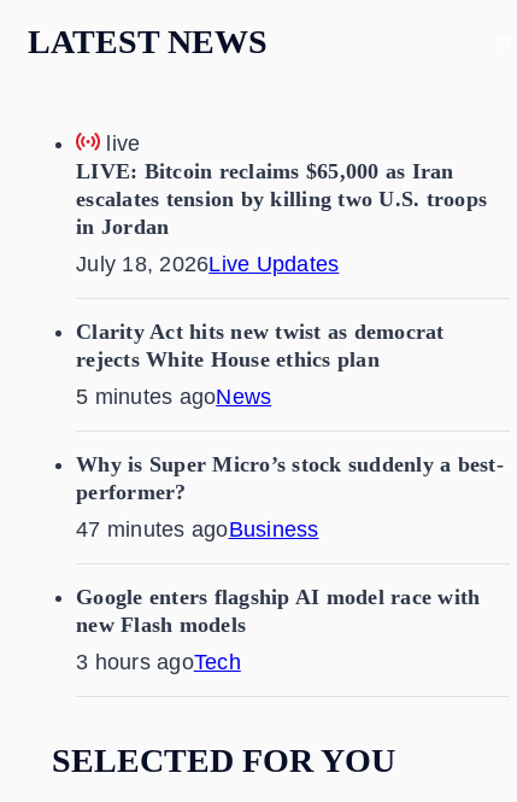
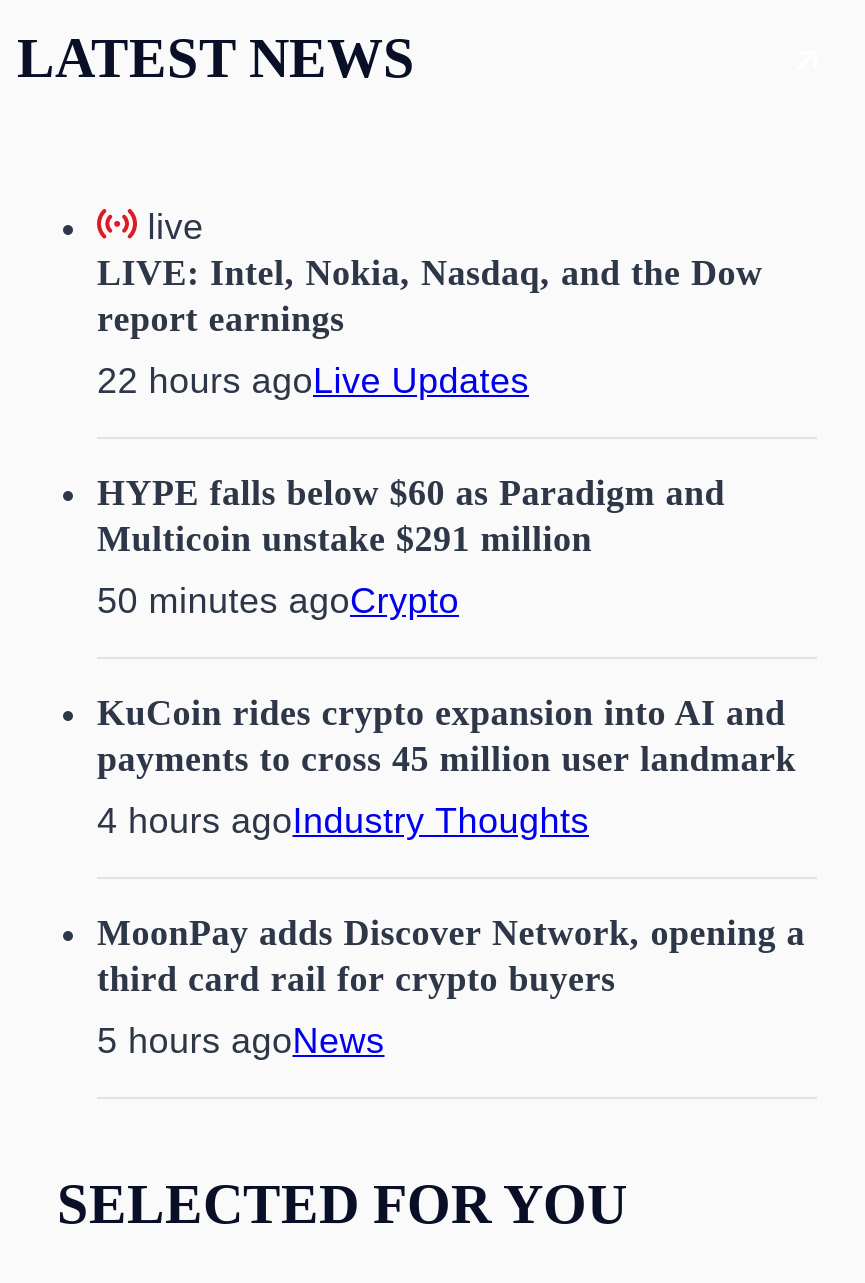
- LIVE: Bitcoin reclaims $65,000 as Iran
- escalates tension by killing two U.S. troops
- in Jordan
+ LIVE: Intel, Nokia, Nasdaq, and the Dow
+ report earnings

- July 18, 2026Live Updates
+ 22 hours agoLive Updates

- Clarity Act hits new twist as democrat
- rejects White House ethics plan
+ HYPE falls below $60 as Paradigm and
+ Multicoin unstake $291 million

- 5 minutes agoNews
+ 50 minutes agoCrypto

- Why is Super Micro’s stock suddenly a best-
- performer?
+ KuCoin rides crypto expansion into AI and
+ payments to cross 45 million user landmark

- 47 minutes agoBusiness
+ 4 hours agoIndustry Thoughts

- Google enters flagship AI model race with
- new Flash models
+ MoonPay adds Discover Network, opening a
+ third card rail for crypto buyers

- 3 hours agoTech
+ 5 hours agoNews
